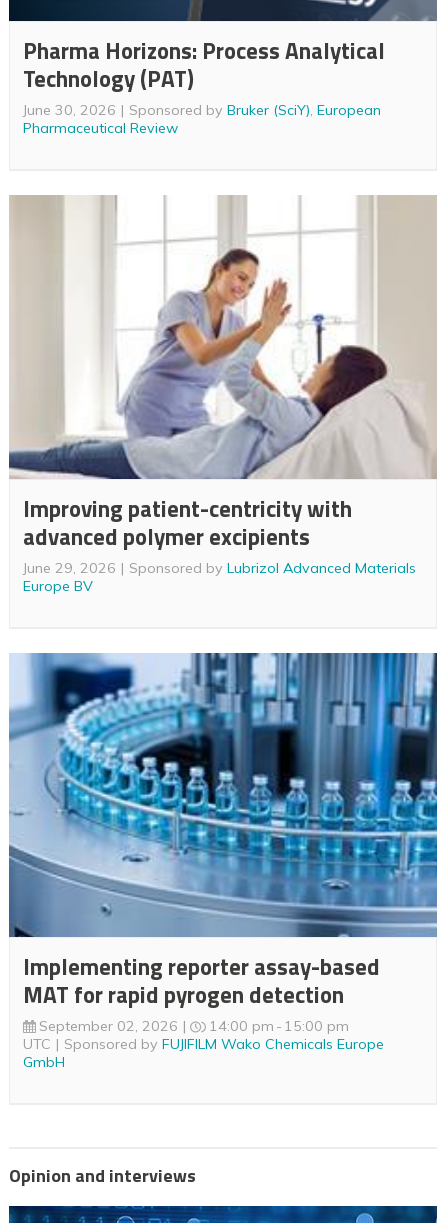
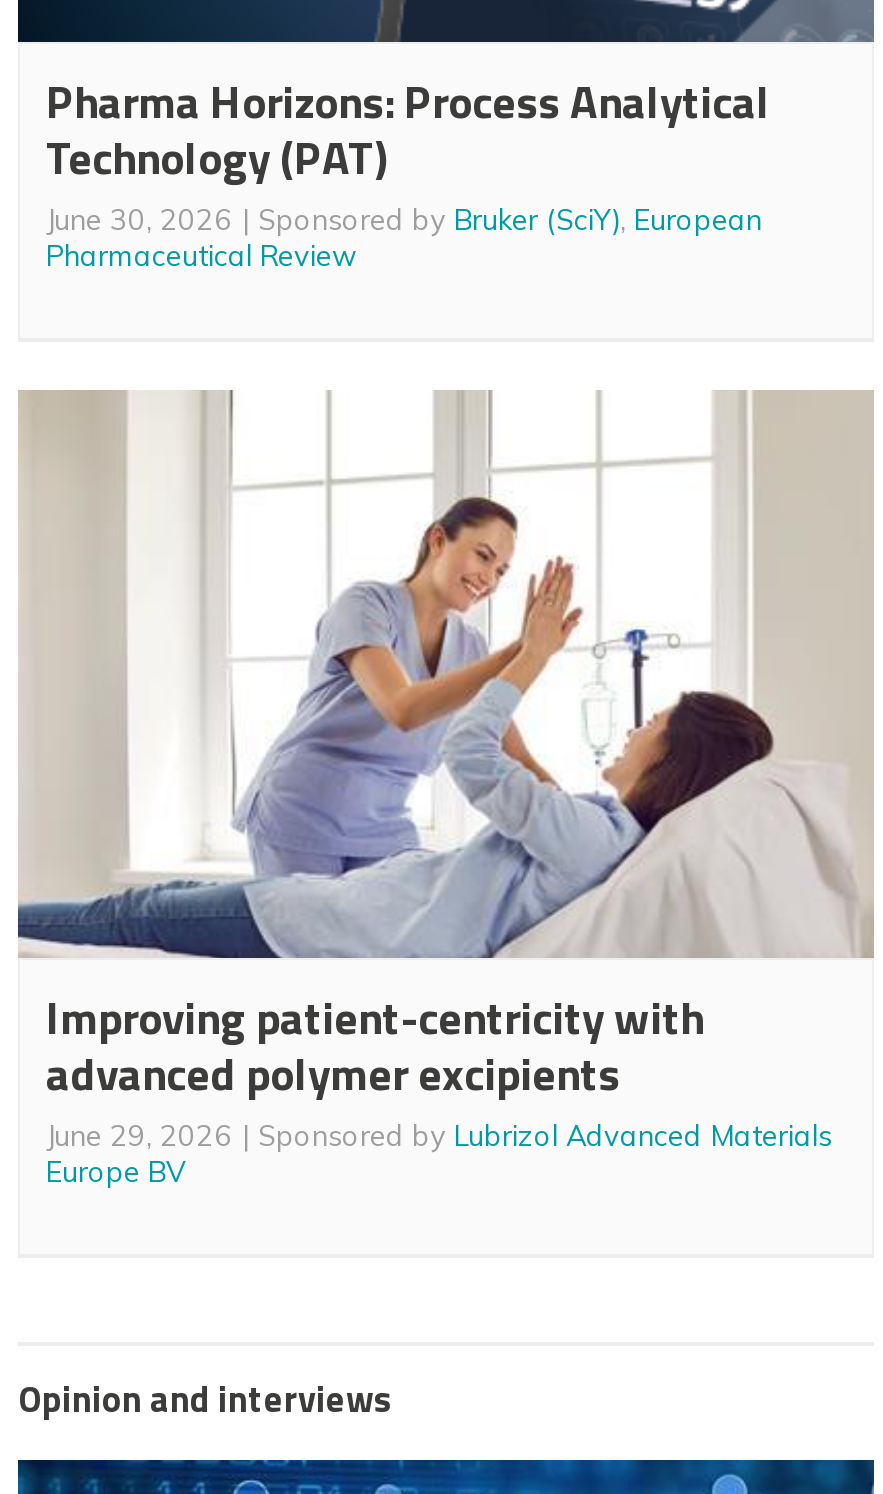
- [image]
- Implementing reporter assay-based
- MAT for rapid pyrogen detection
- September 02, 2026
- 14:00 pm 15:00 pm
- UTC
- Sponsored by FUJIFILM Wako Chemicals Europe
- GmbH
